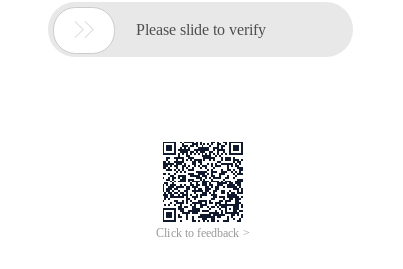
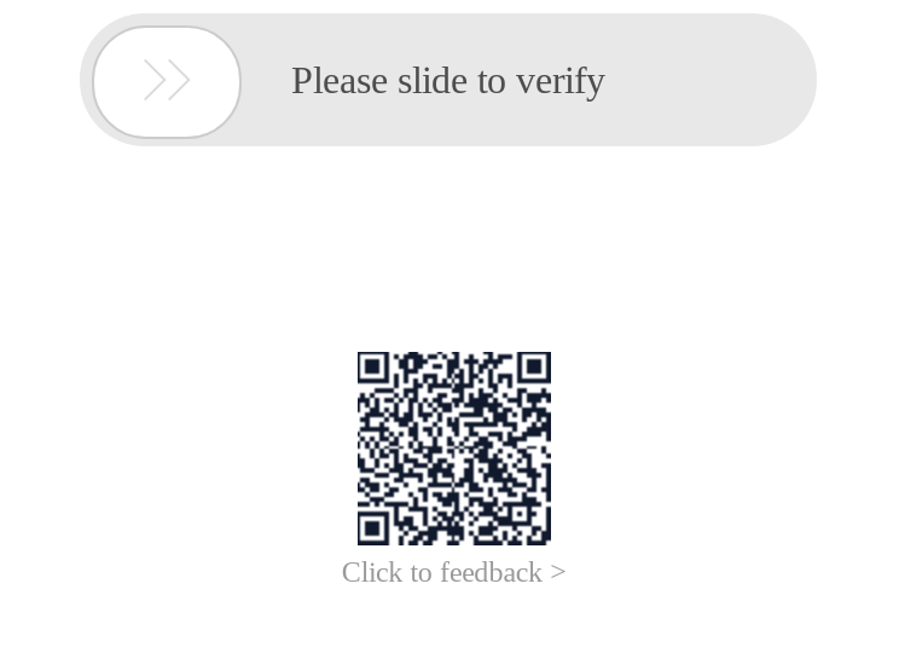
- [image]
+ [image]
